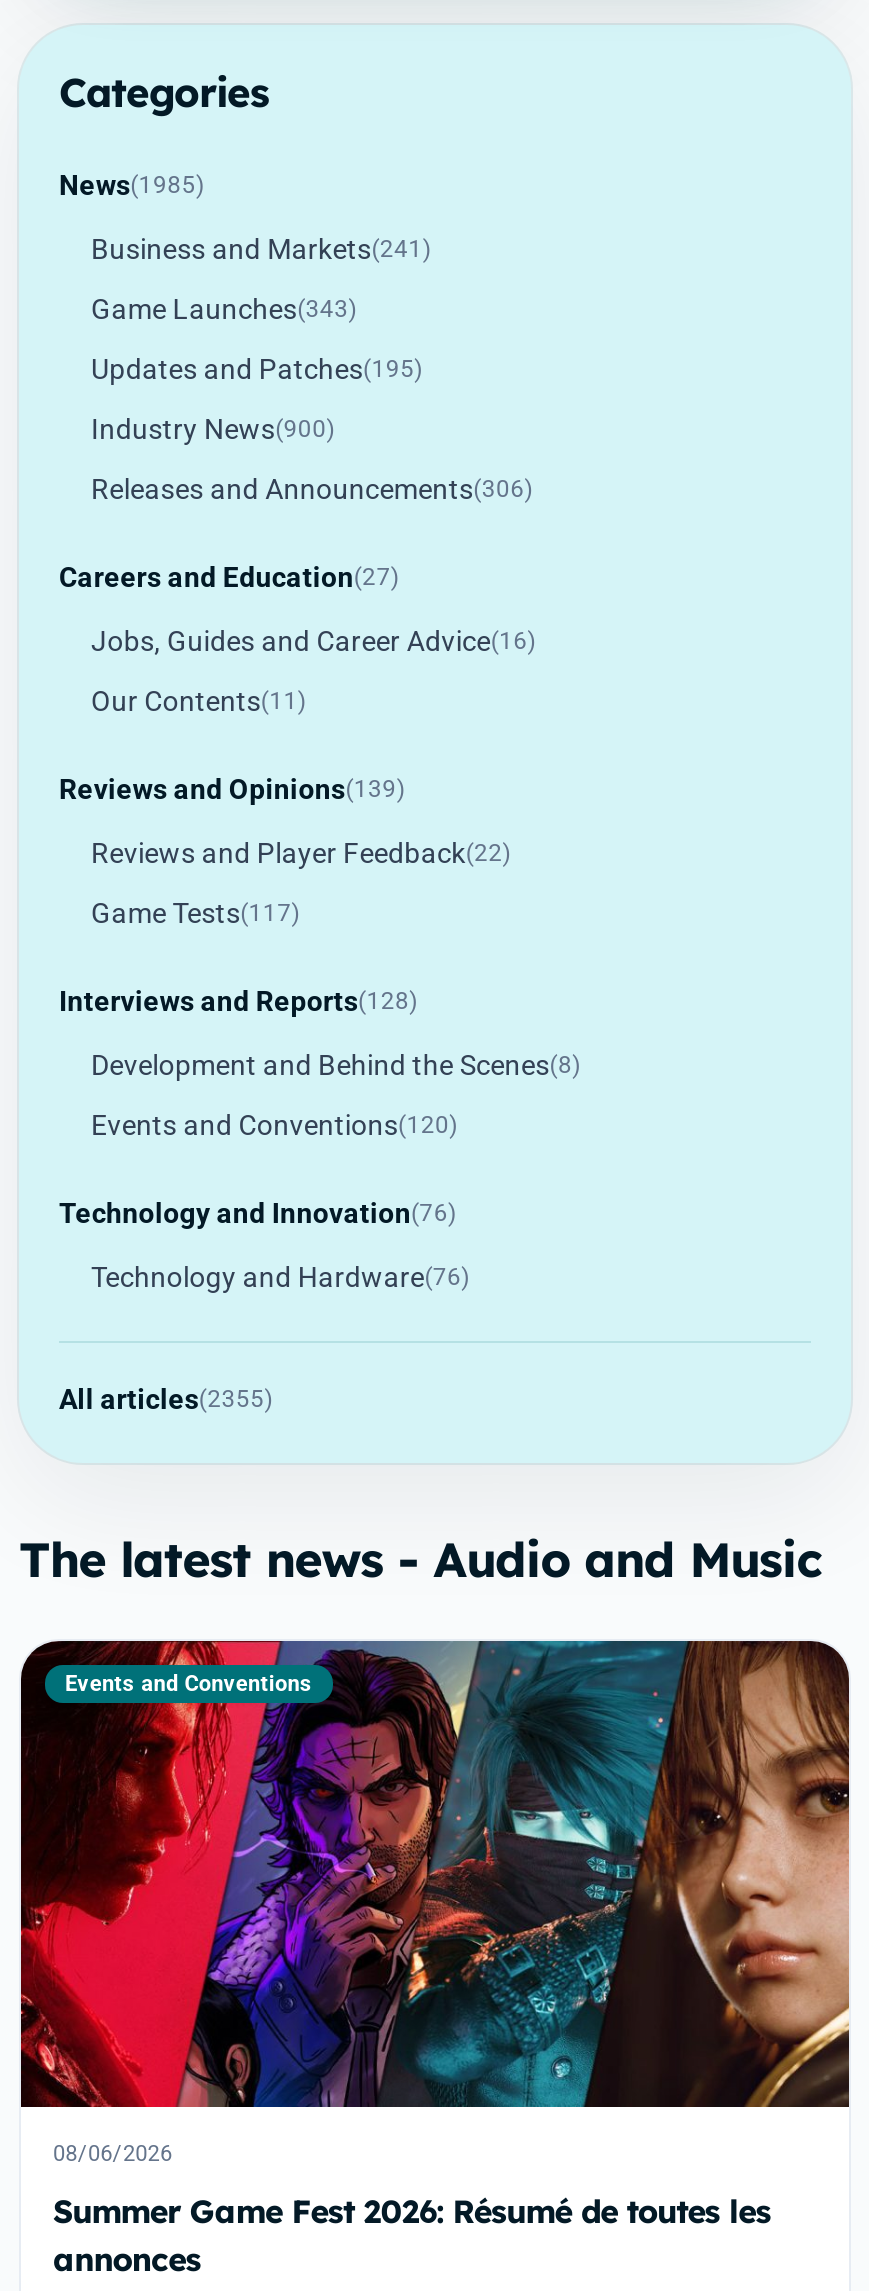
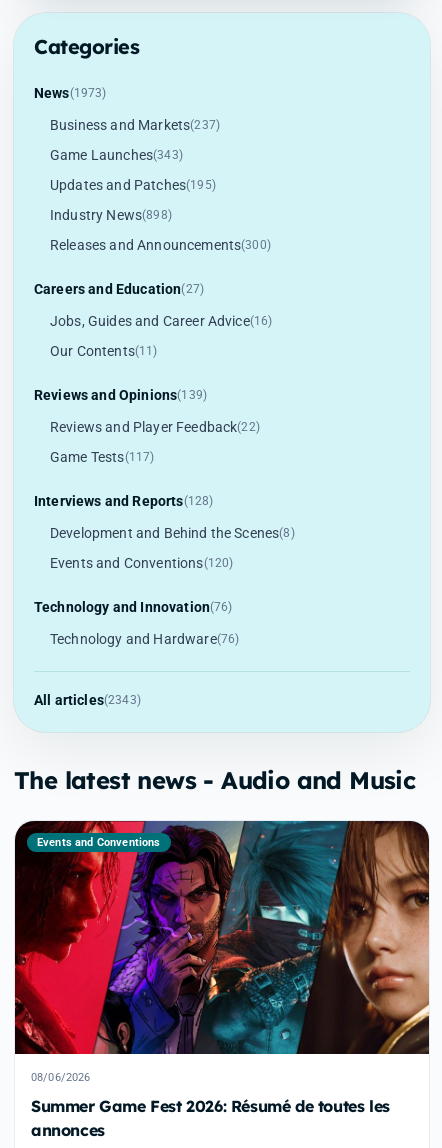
- News(1985)
+ News(1973)

- Business and Markets(241)
+ Business and Markets(237)

- Industry News(900)
+ Industry News(898)

- Releases and Announcements(306)
+ Releases and Announcements(300)

- All articles(2355)
+ All articles(2343)
